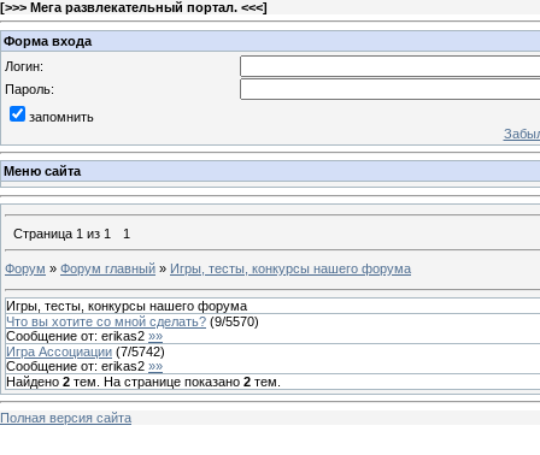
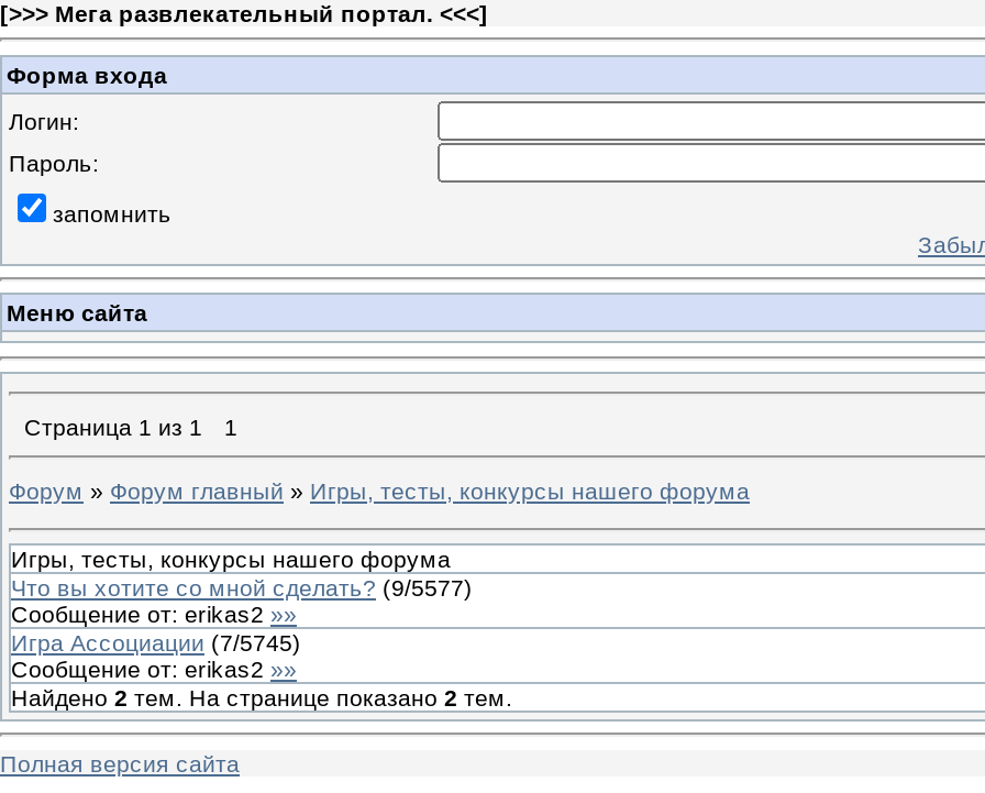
- Что вы хотите со мной сделать? (9/5570)
+ Что вы хотите со мной сделать? (9/5577)

- Игра Ассоциации (7/5742)
+ Игра Ассоциации (7/5745)
